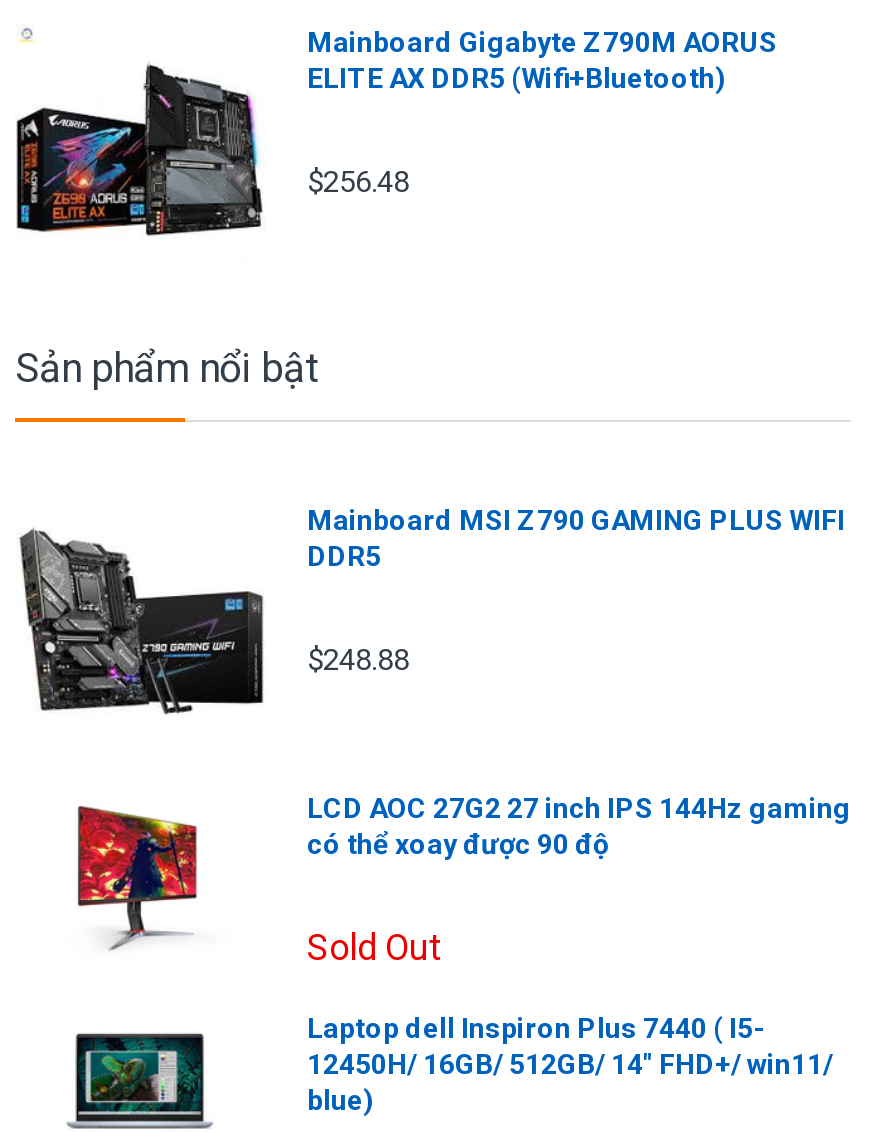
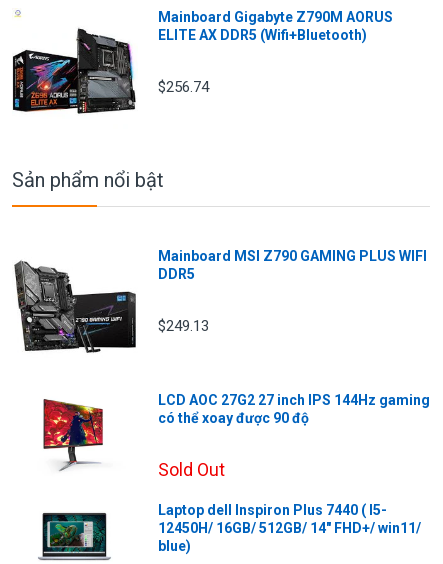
- $256.48
+ $256.74

- $248.88
+ $249.13
